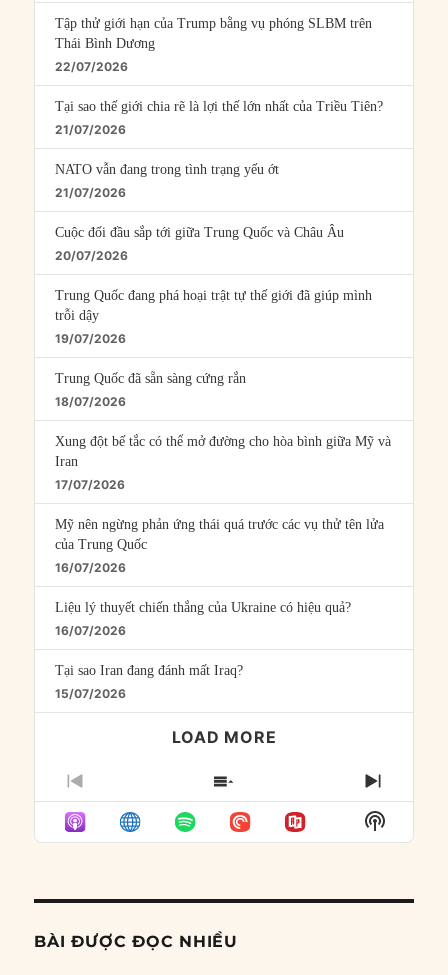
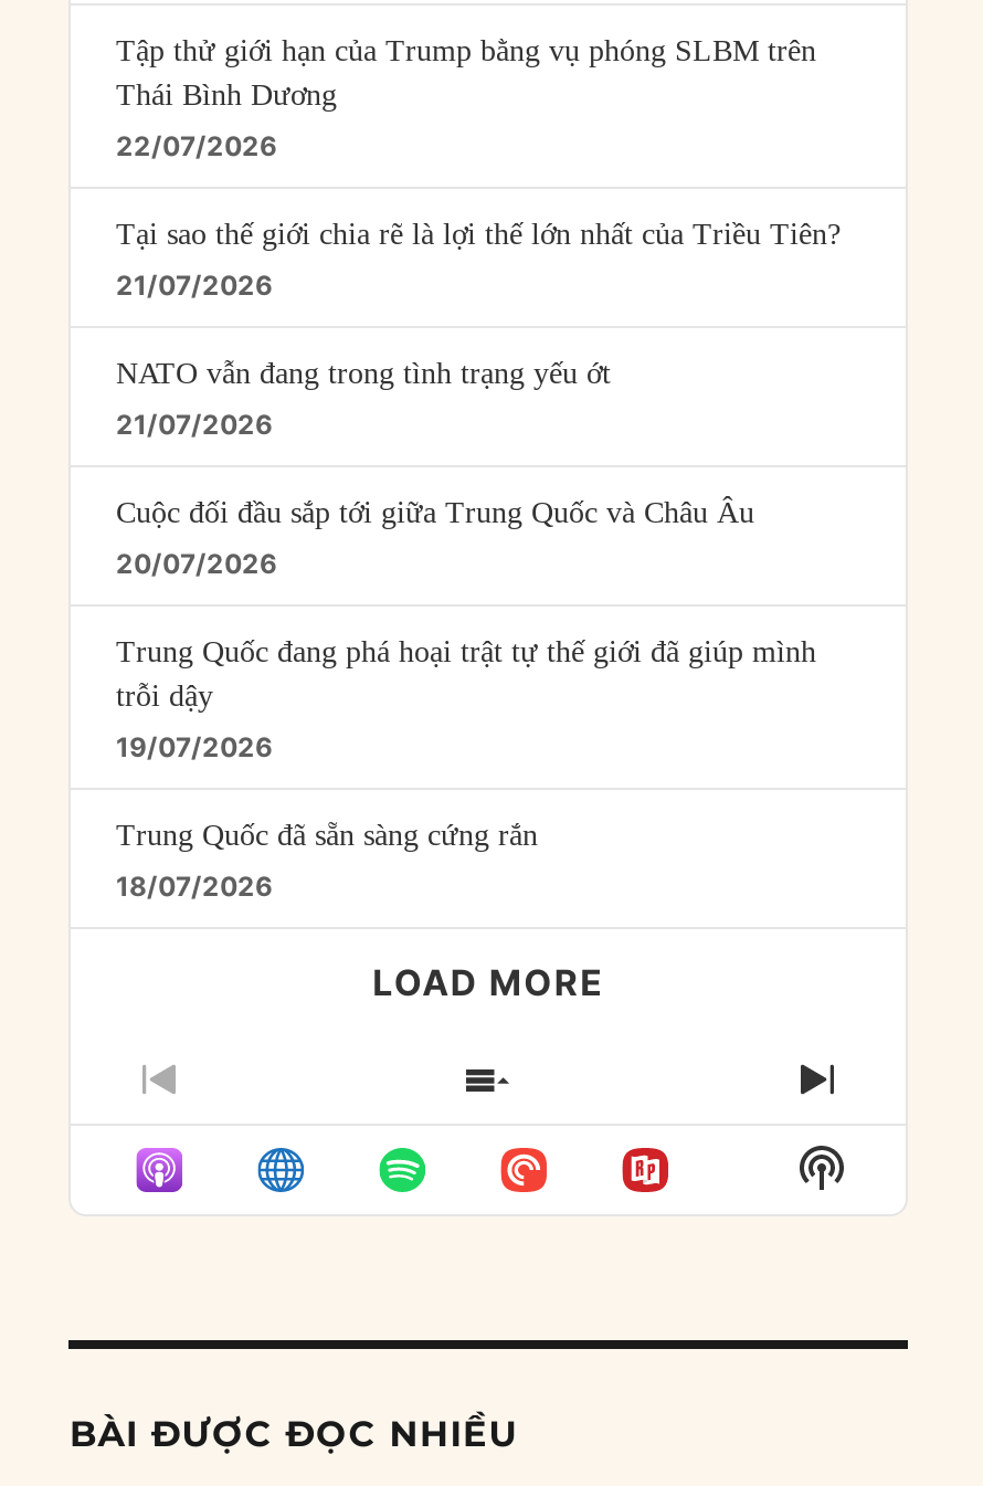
- Xung đột bế tắc có thể mở đường cho hòa bình giữa Mỹ và
- Iran
- 17/07/2026
- Mỹ nên ngừng phản ứng thái quá trước các vụ thử tên lửa
- của Trung Quốc
- 16/07/2026
- Liệu lý thuyết chiến thắng của Ukraine có hiệu quả?
- 16/07/2026
- Tại sao Iran đang đánh mất Iraq?
- 15/07/2026
